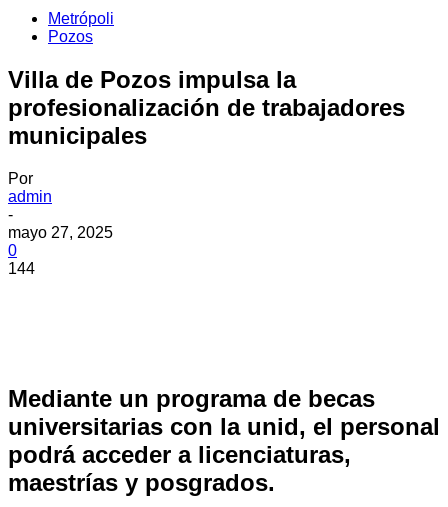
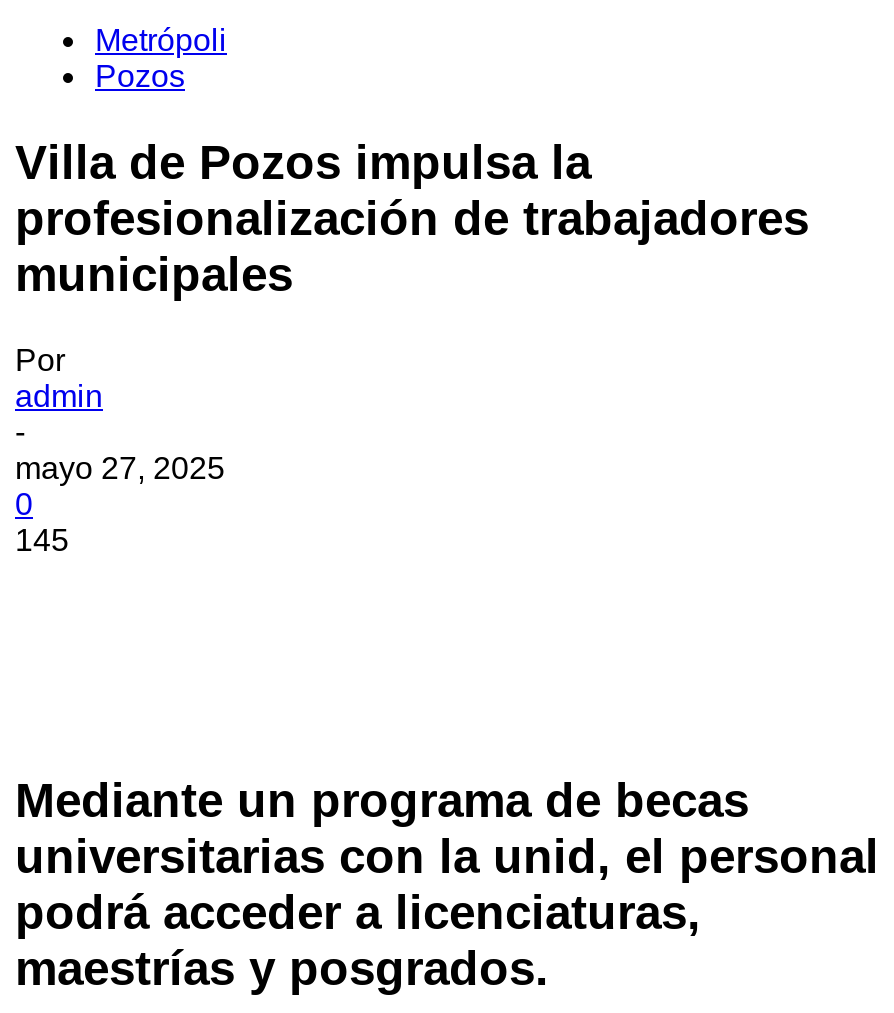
- 144
+ 145
